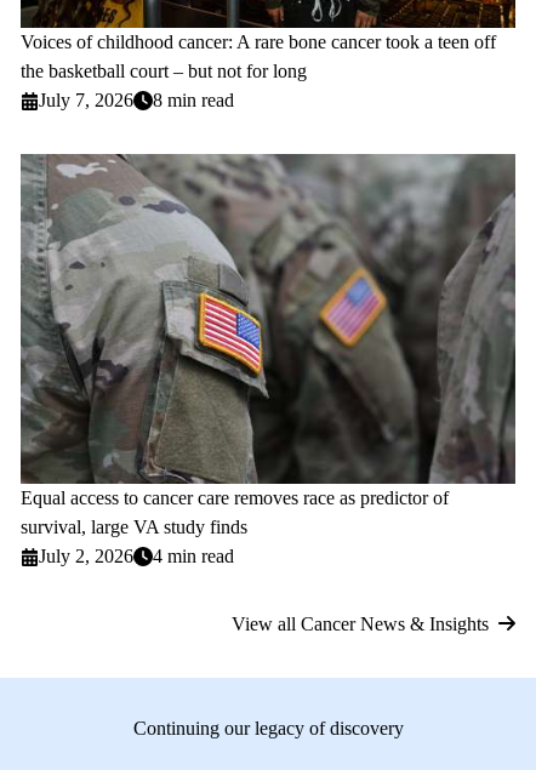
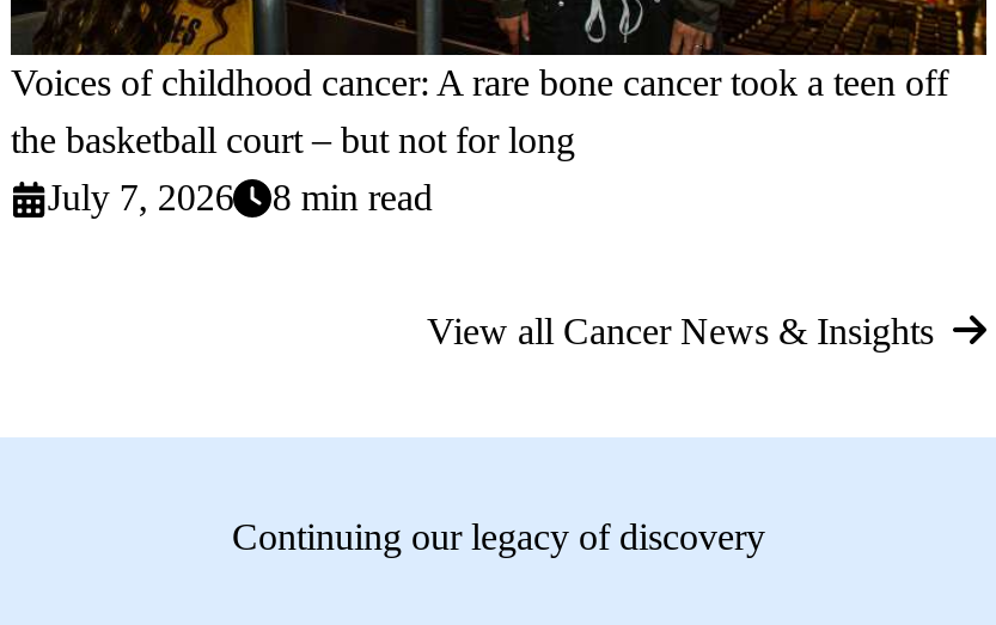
- [image]
- Equal access to cancer care removes race as predictor of
- survival, large VA study finds
- July 2, 2026
- 4 min read
